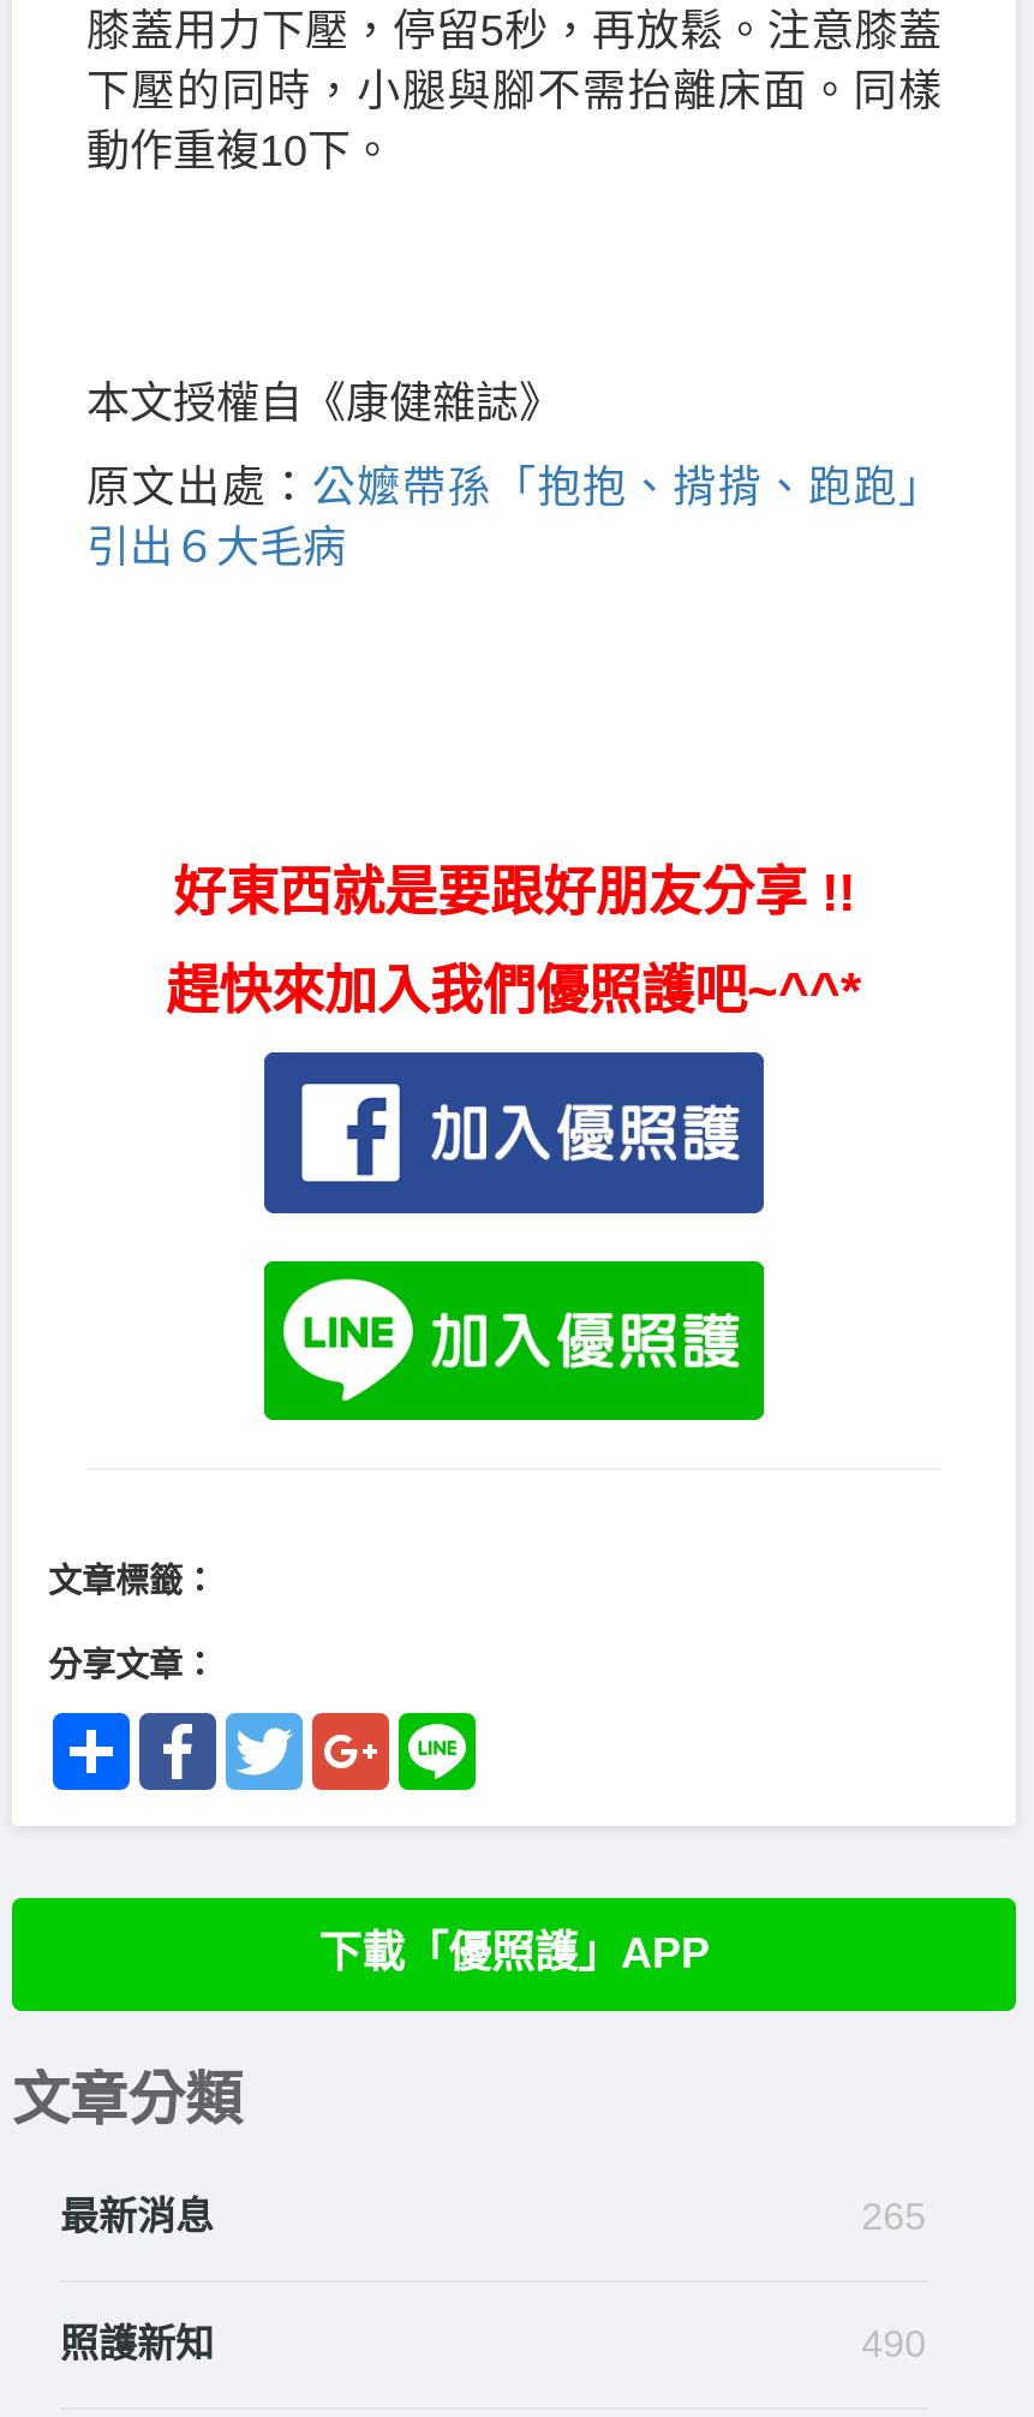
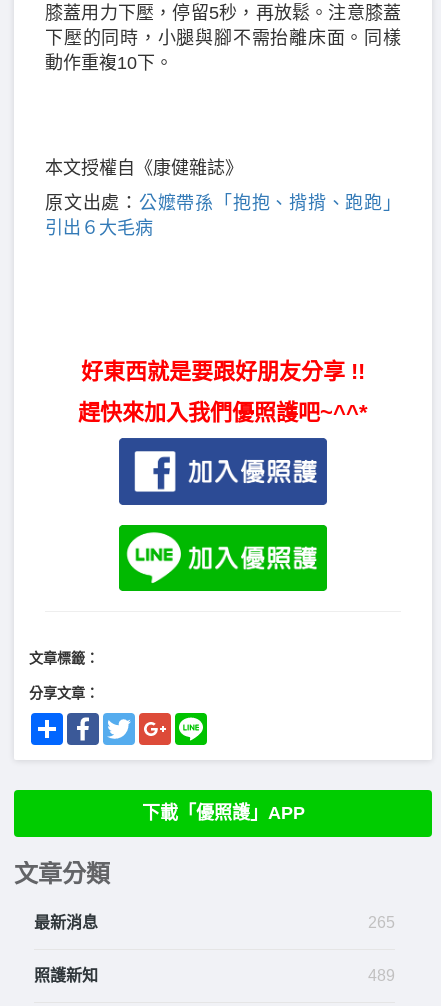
- 490
+ 489
